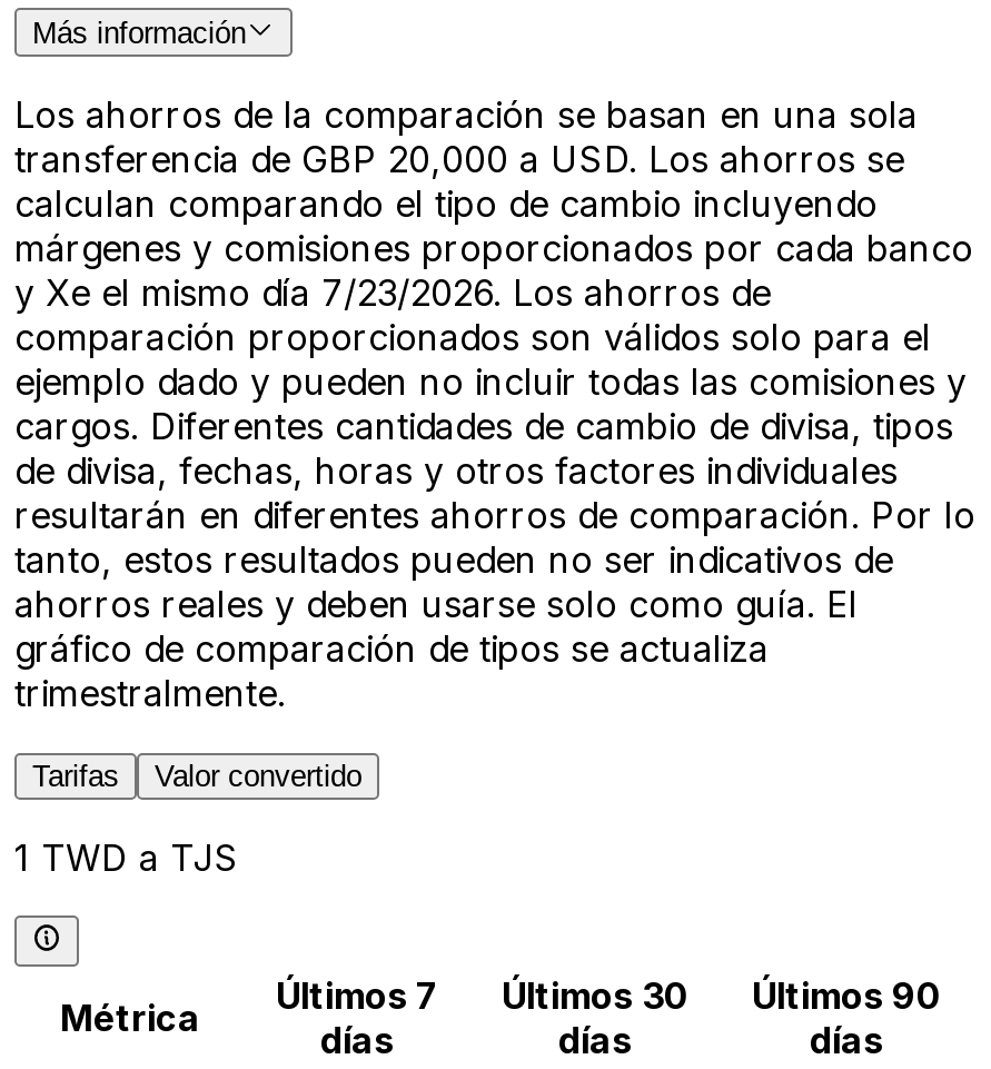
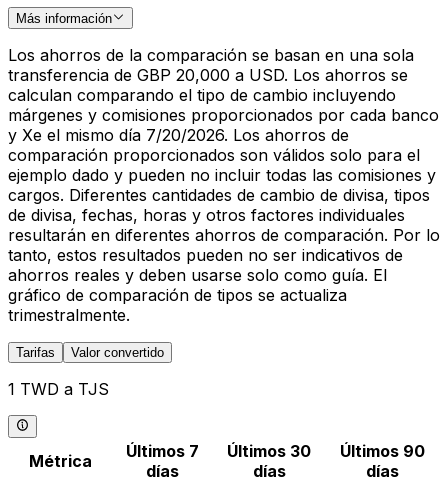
- y Xe el mismo día 7/23/2026. Los ahorros de
+ y Xe el mismo día 7/20/2026. Los ahorros de
